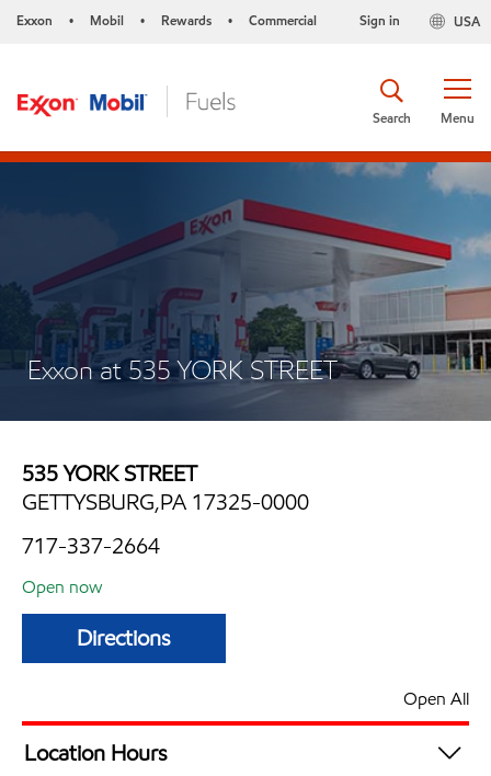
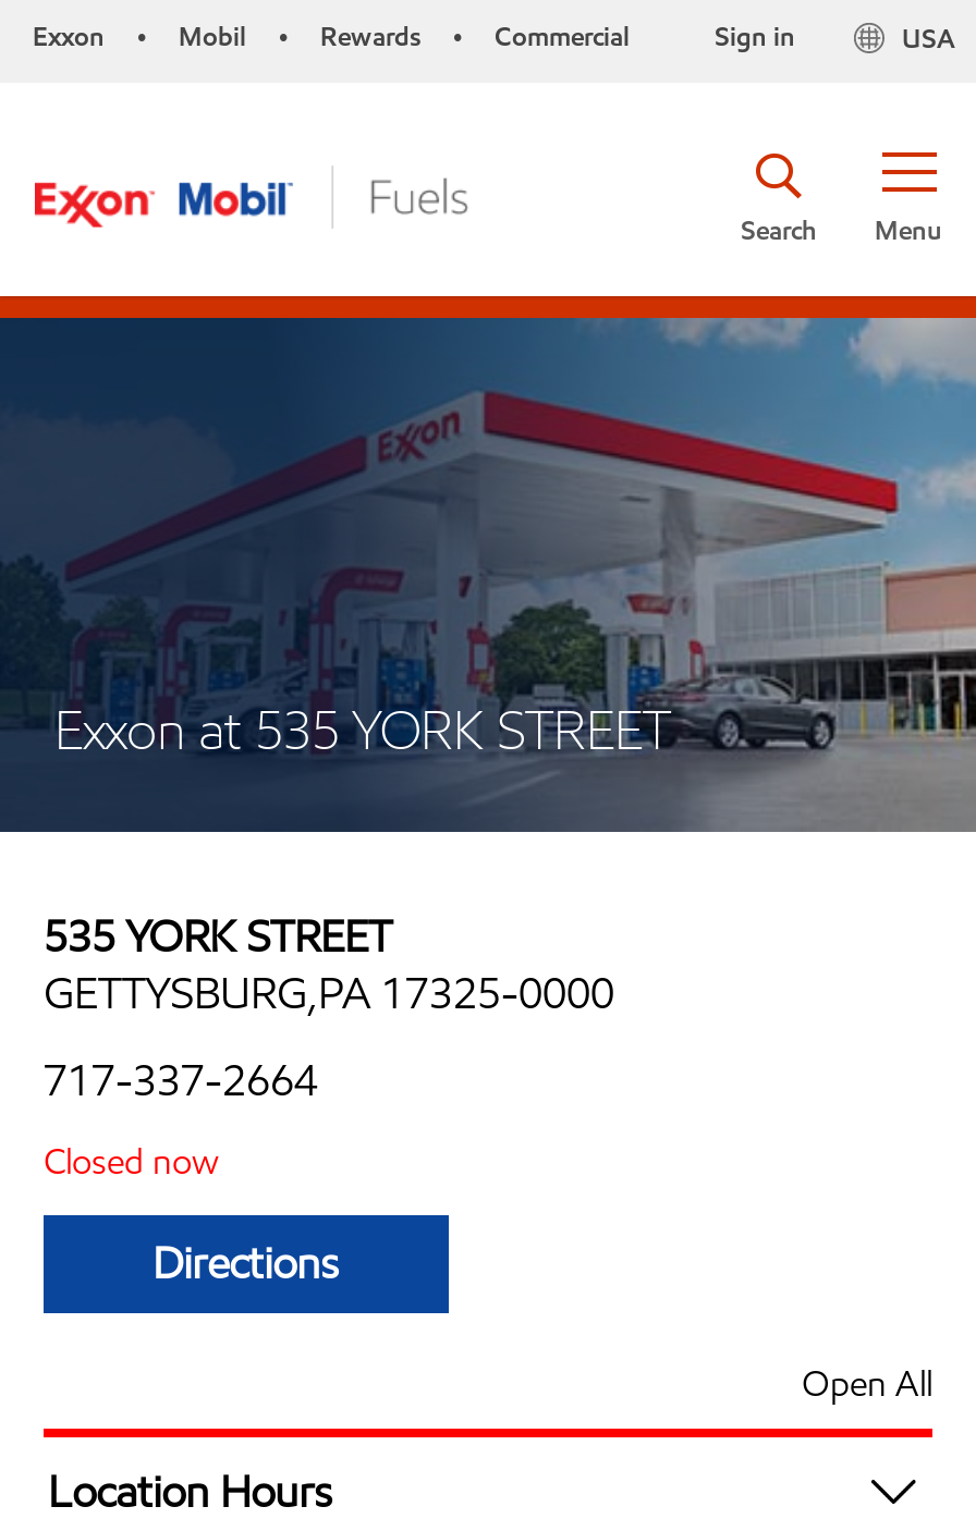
- Open now
+ Closed now
